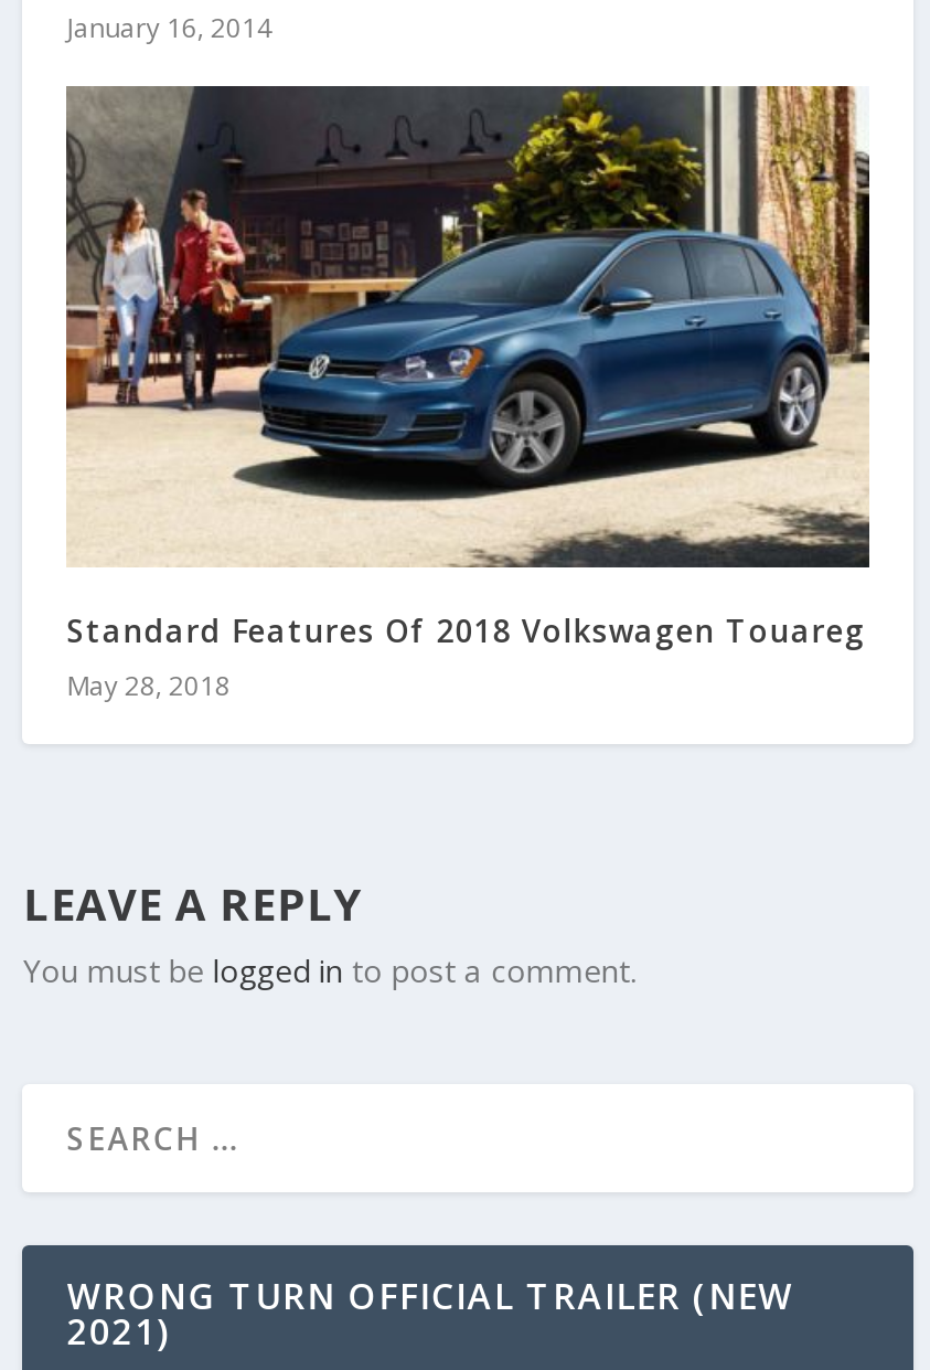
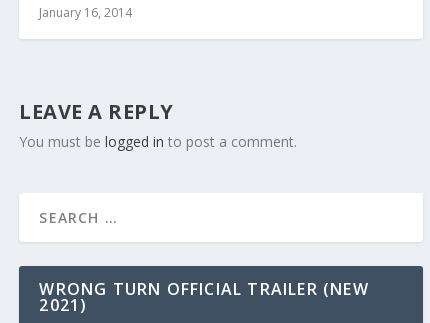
- [image]
- Standard Features Of 2018 Volkswagen Touareg
- May 28, 2018
